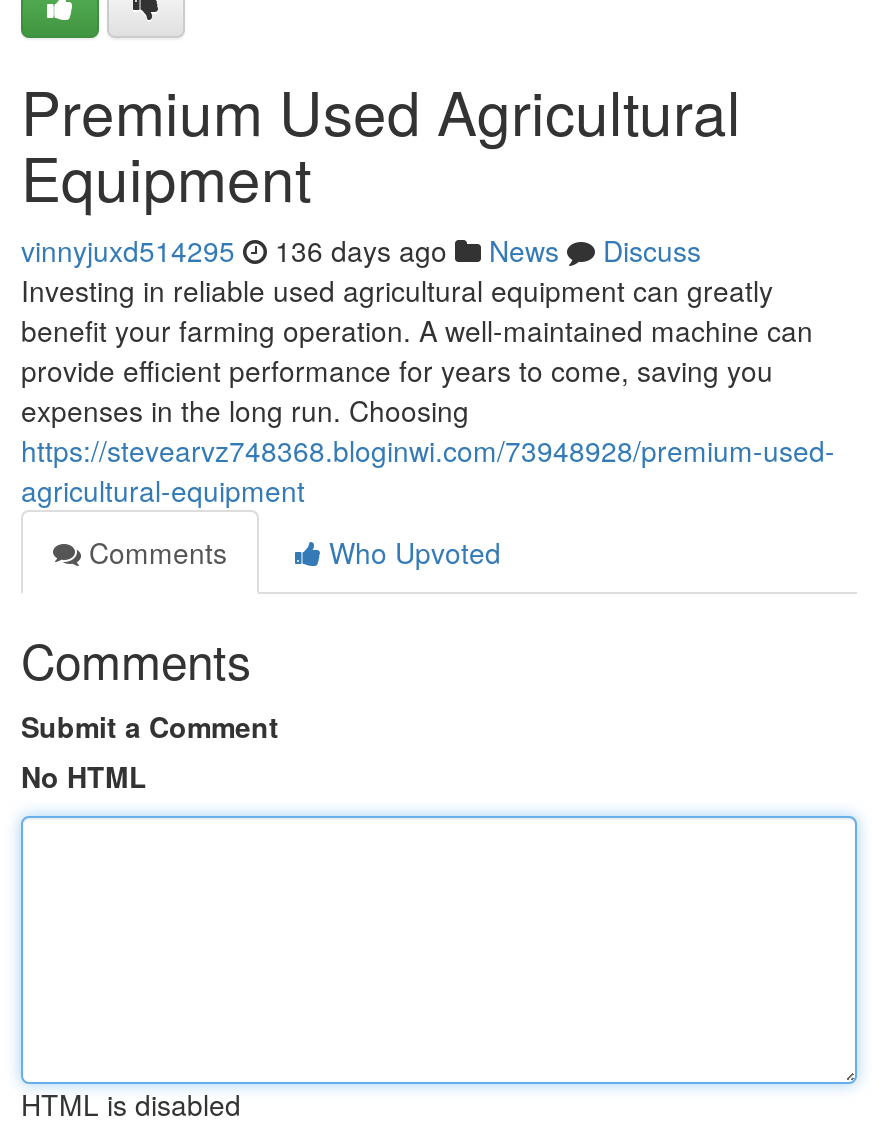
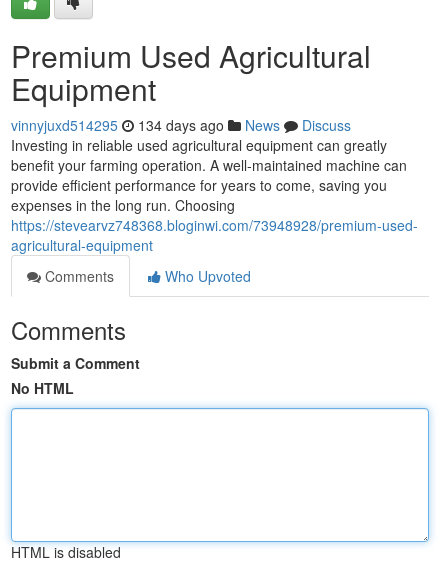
- vinnyjuxd514295 136 days ago News Discuss
+ vinnyjuxd514295 134 days ago News Discuss
